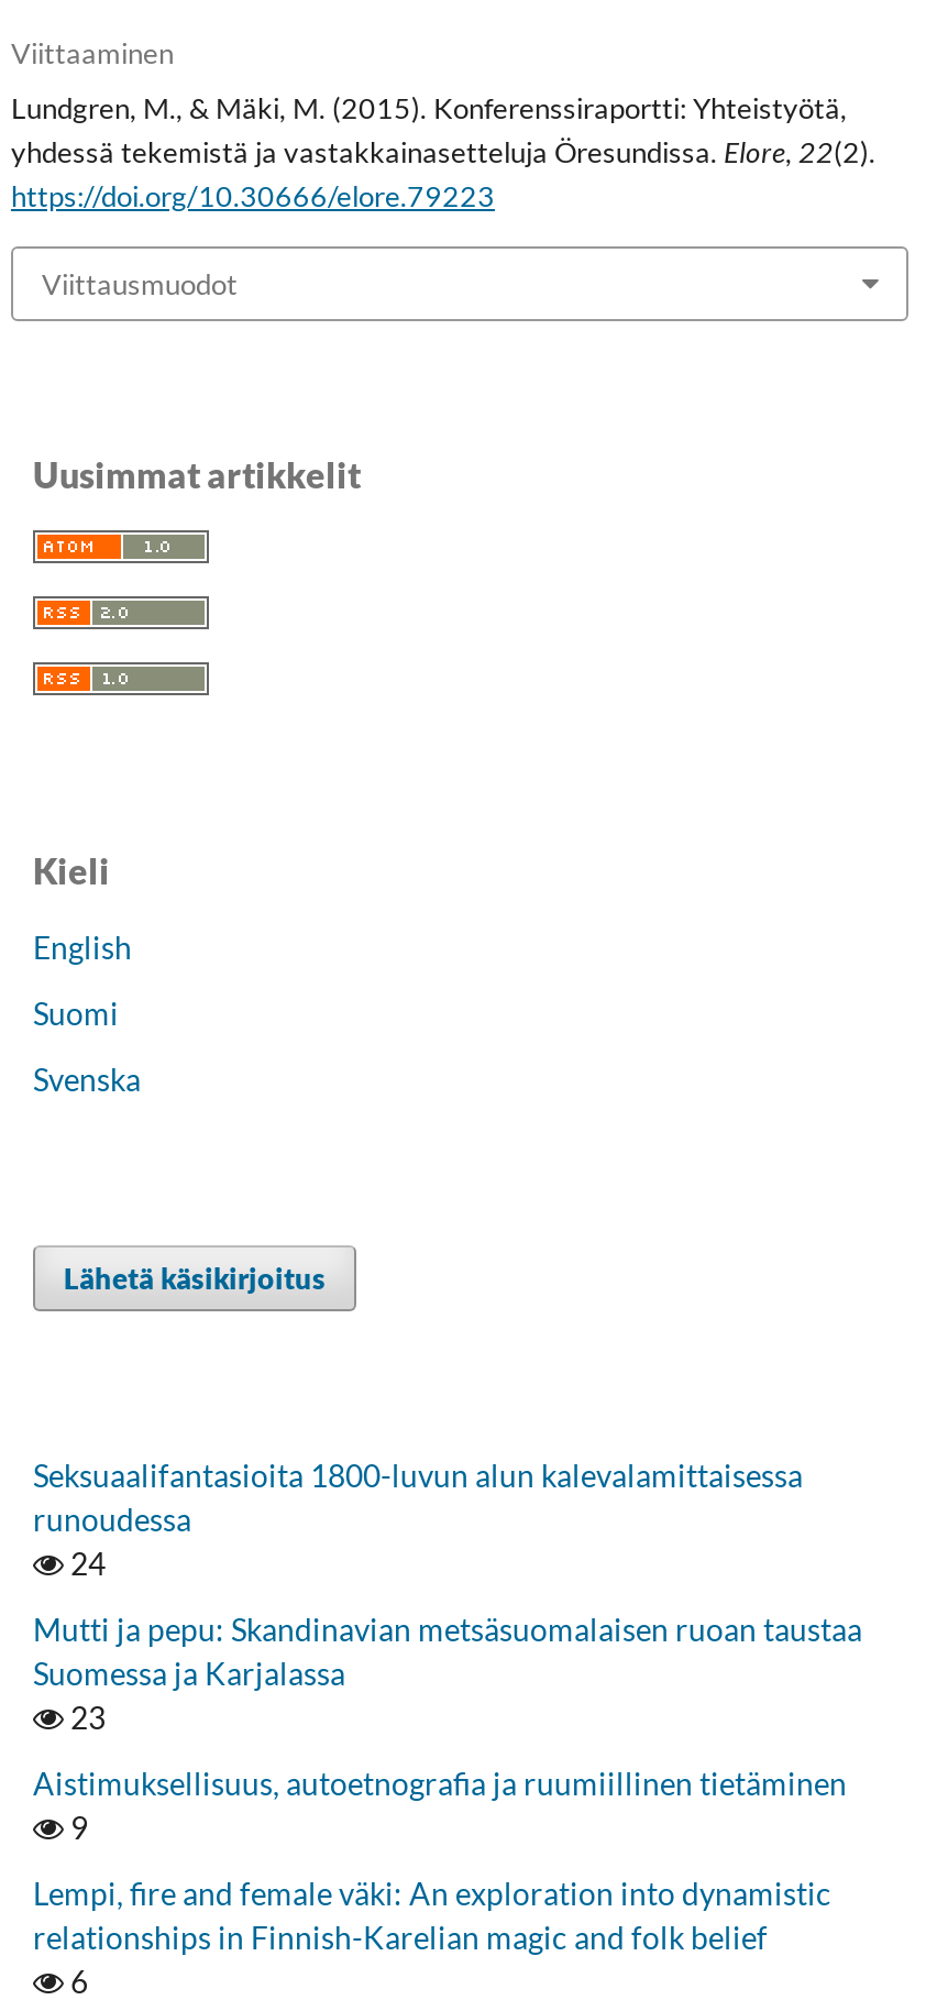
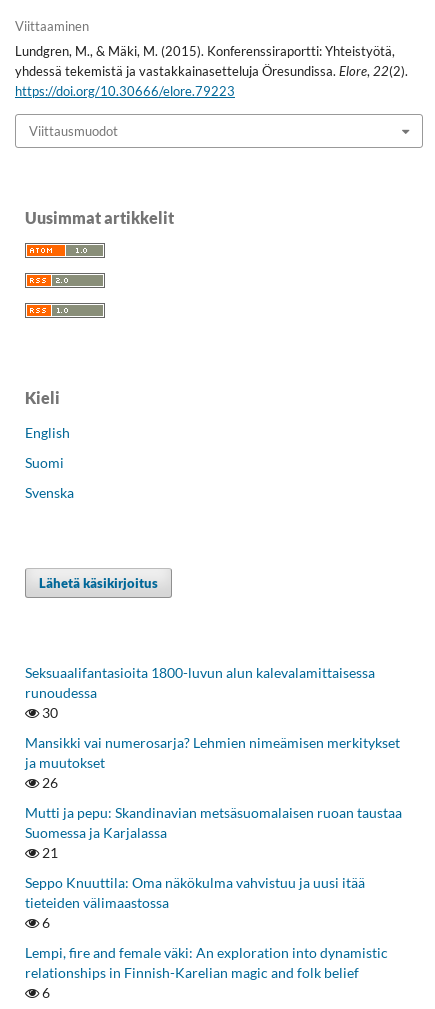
- 24
+ 30
+ Mansikki vai numerosarja? Lehmien nimeämisen merkitykset
+ ja muutokset
+ 26

- 23
+ 21

- Aistimuksellisuus, autoetnografia ja ruumiillinen tietäminen
- 9
+ Seppo Knuuttila: Oma näkökulma vahvistuu ja uusi itää
+ tieteiden välimaastossa
+ 6
